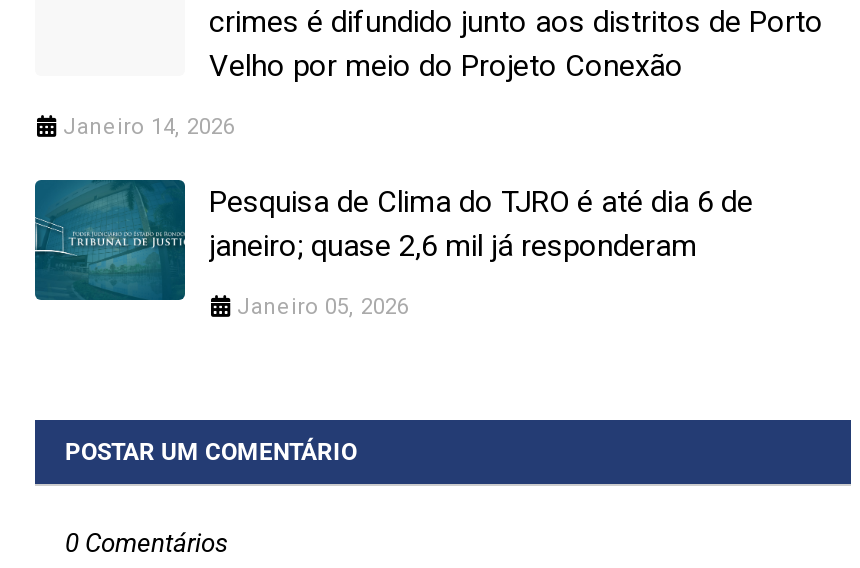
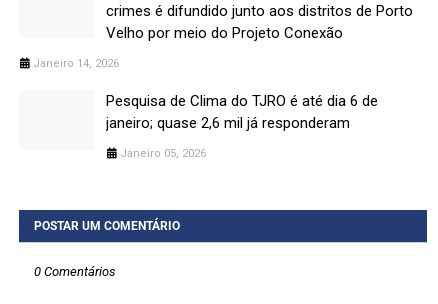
- [image]
